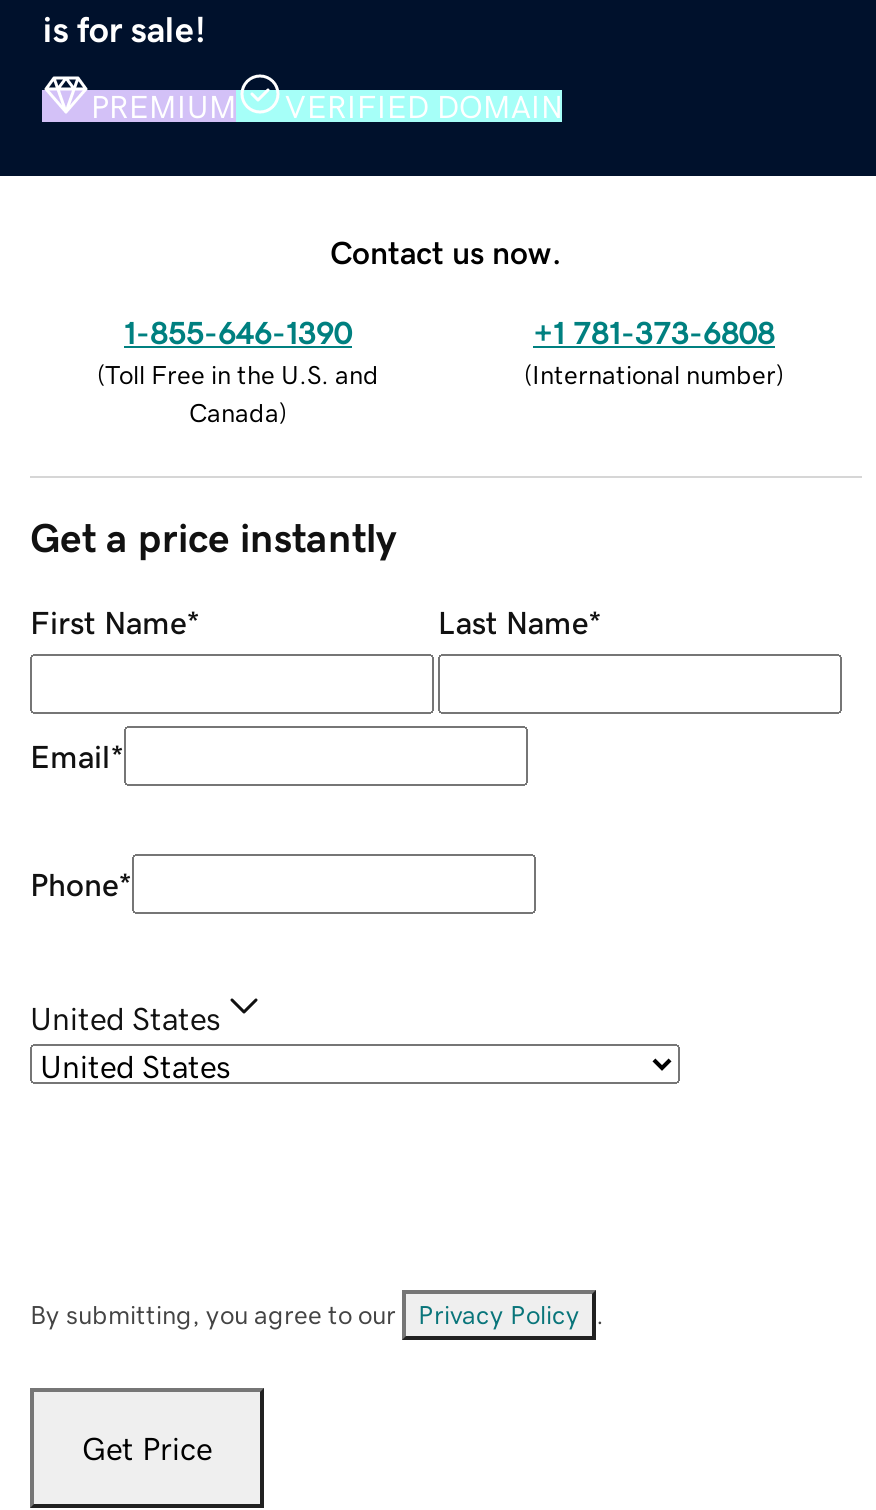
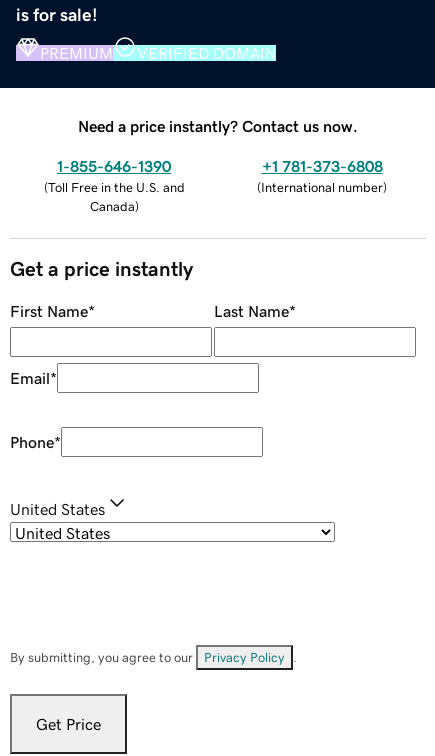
- Contact us now.
+ Need a price instantly? Contact us now.
